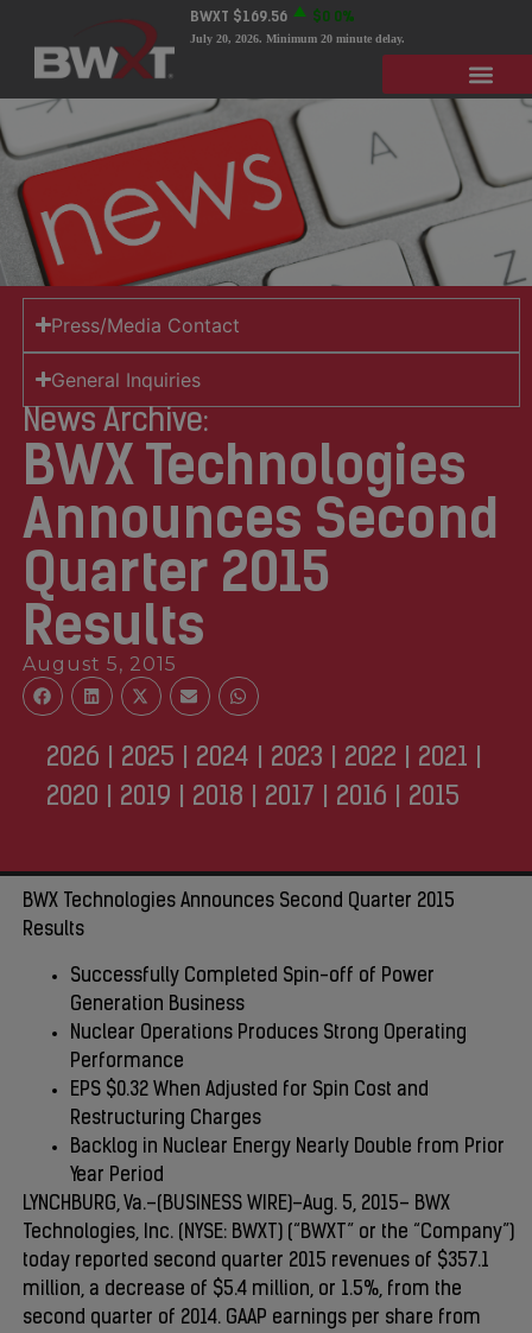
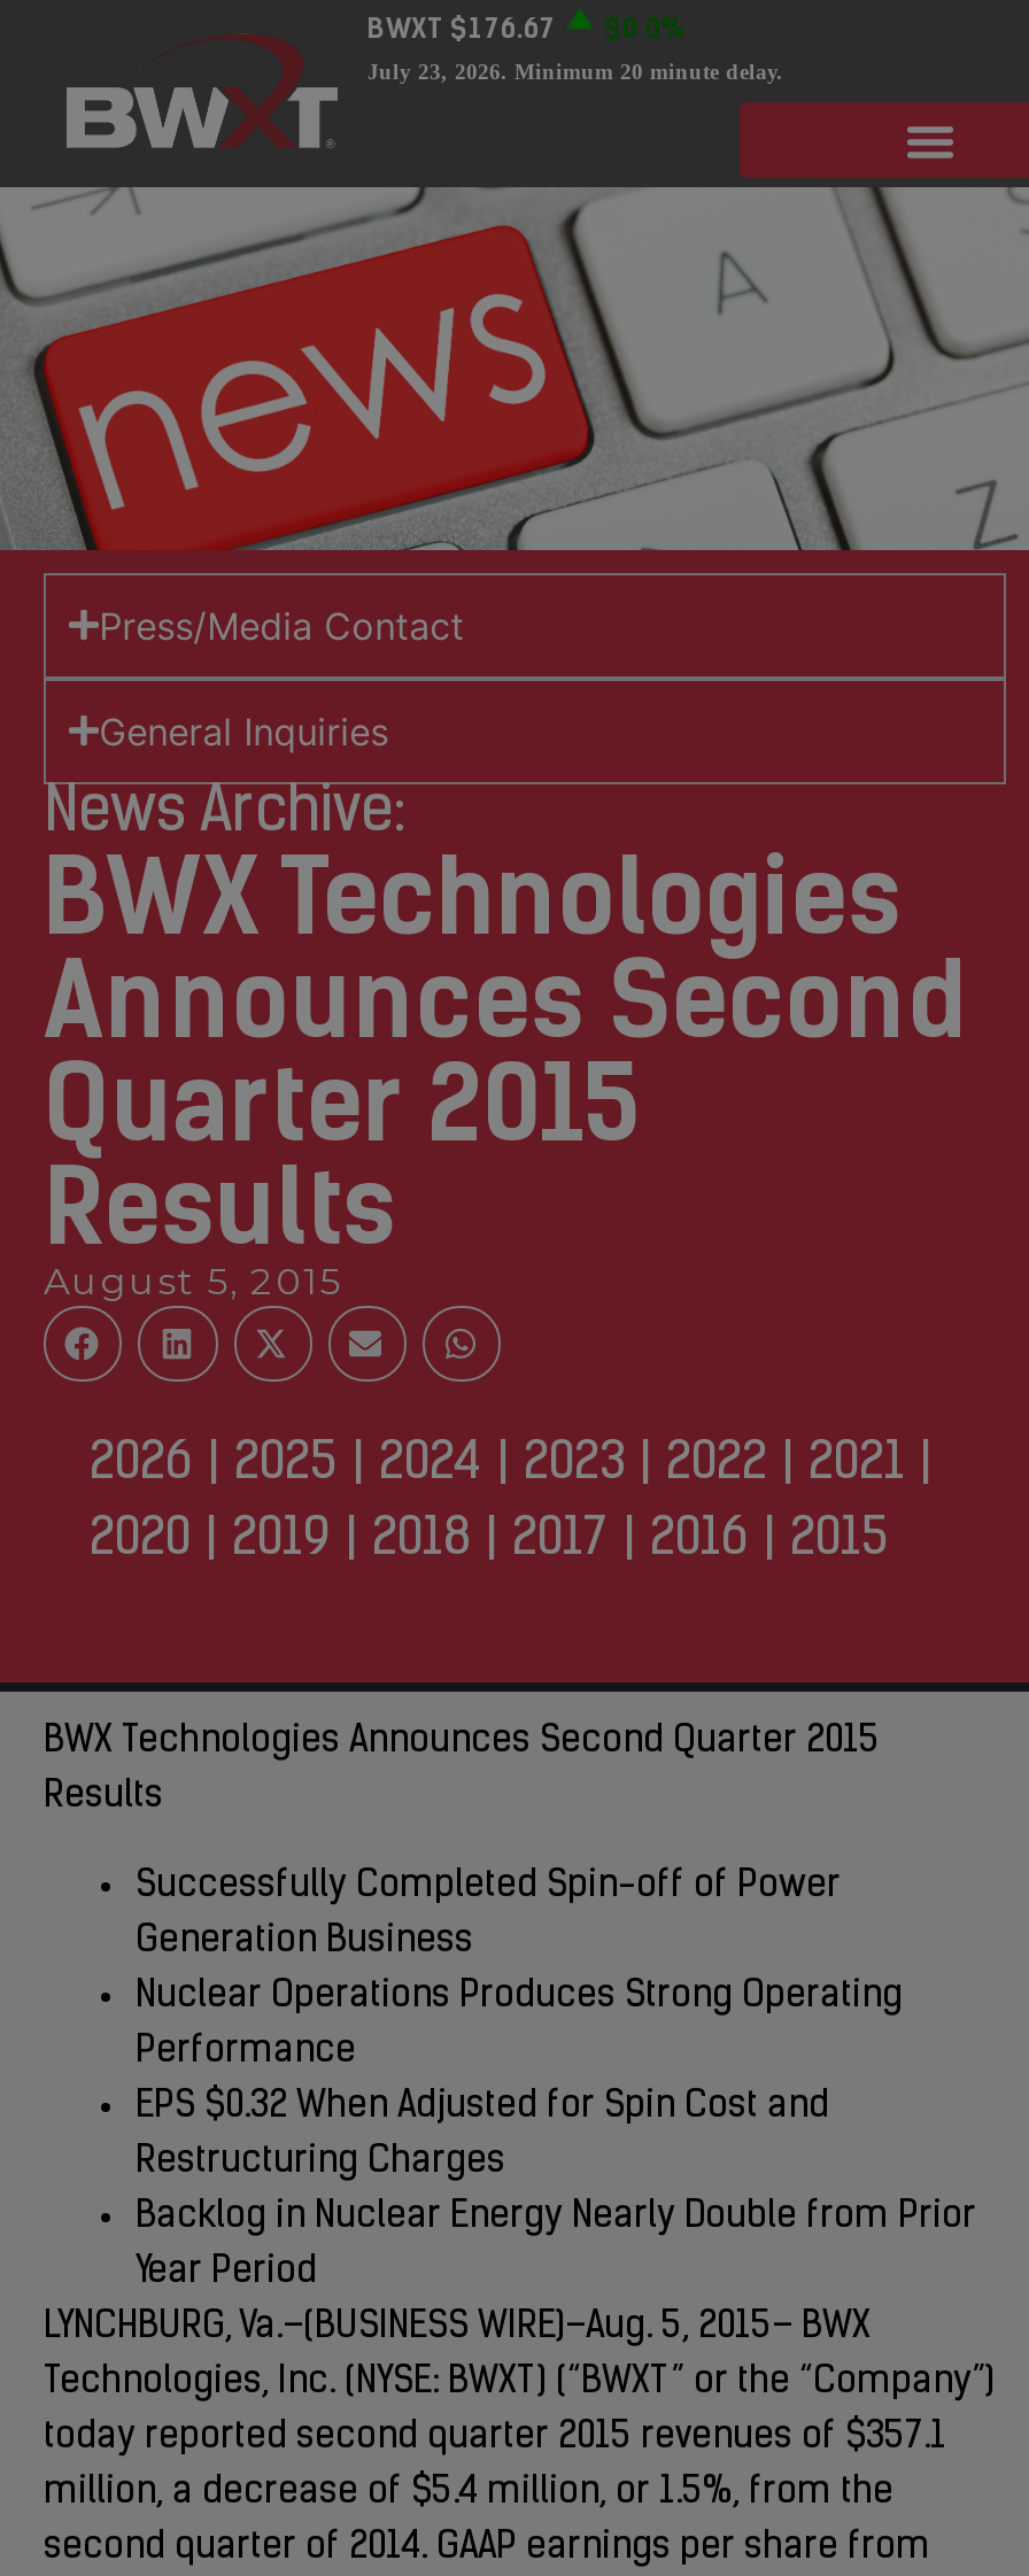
- BWXT $169.56
+ BWXT $176.67

- July 20, 2026. Minimum 20 minute delay.
+ July 23, 2026. Minimum 20 minute delay.
